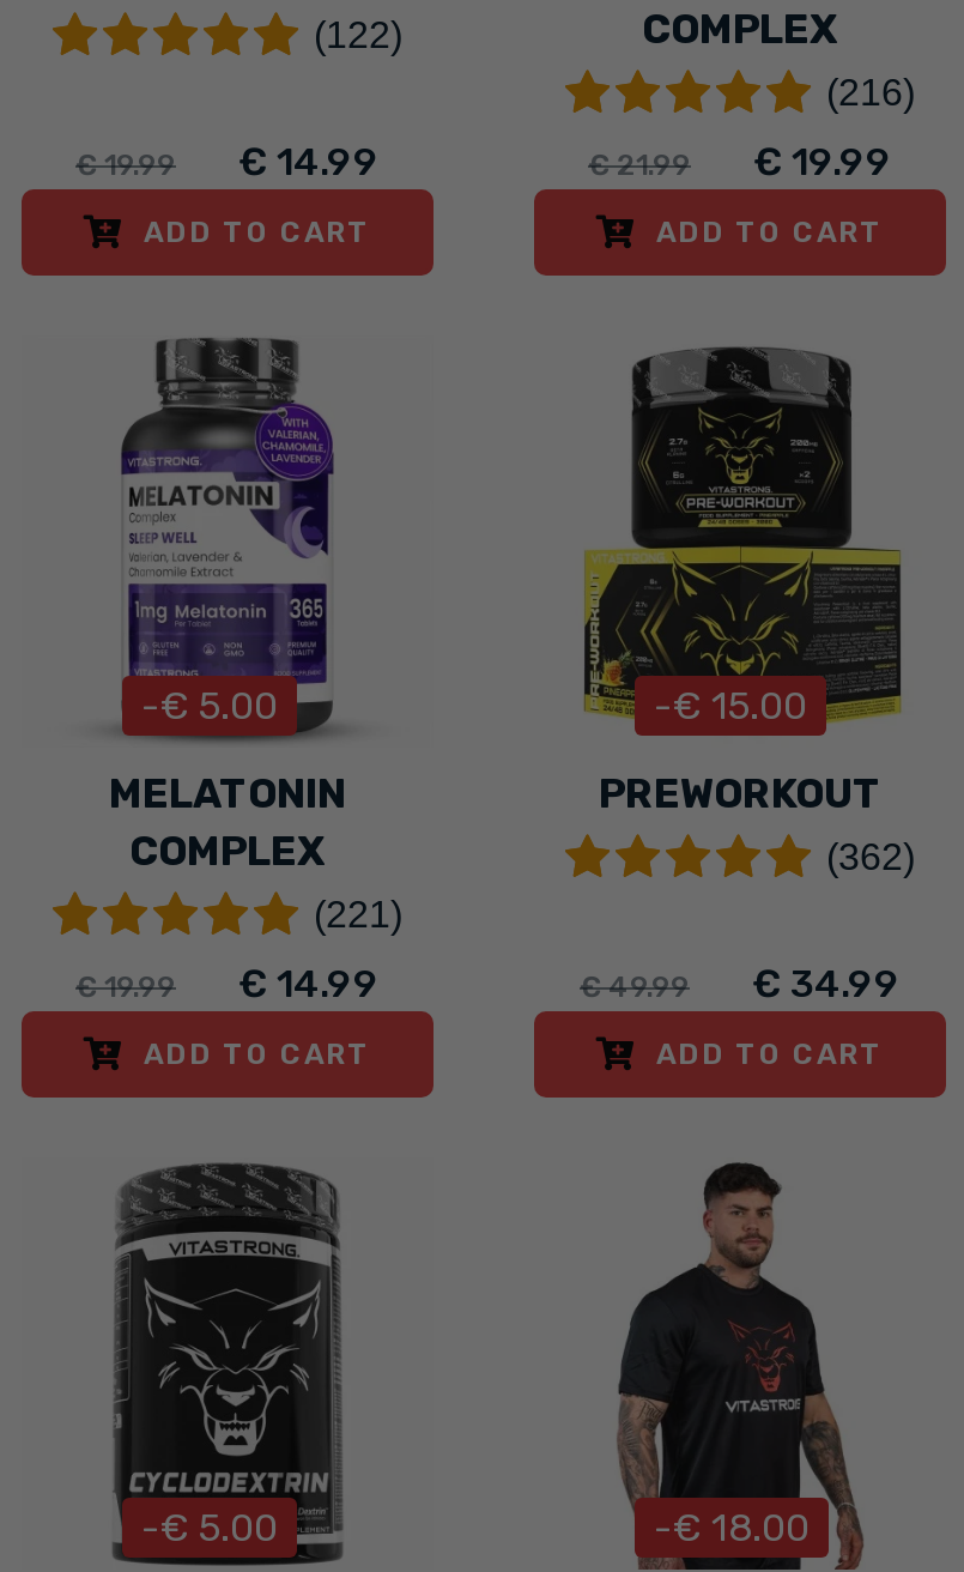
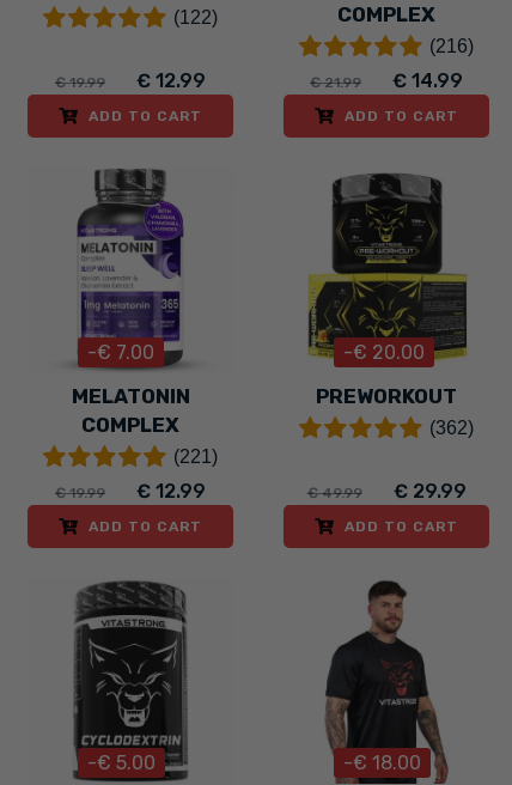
- € 19.99 € 14.99
+ € 19.99 € 12.99

- € 19.99
+ € 14.99

- -€ 5.00
+ -€ 7.00

- -€ 15.00
+ -€ 20.00

- € 19.99 € 14.99
+ € 19.99 € 12.99

- € 49.99 € 34.99
+ € 49.99 € 29.99
